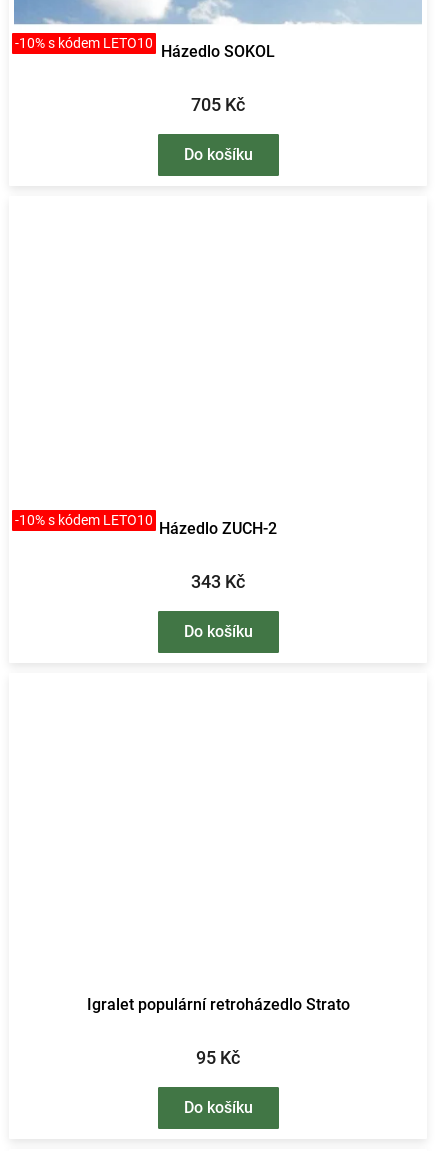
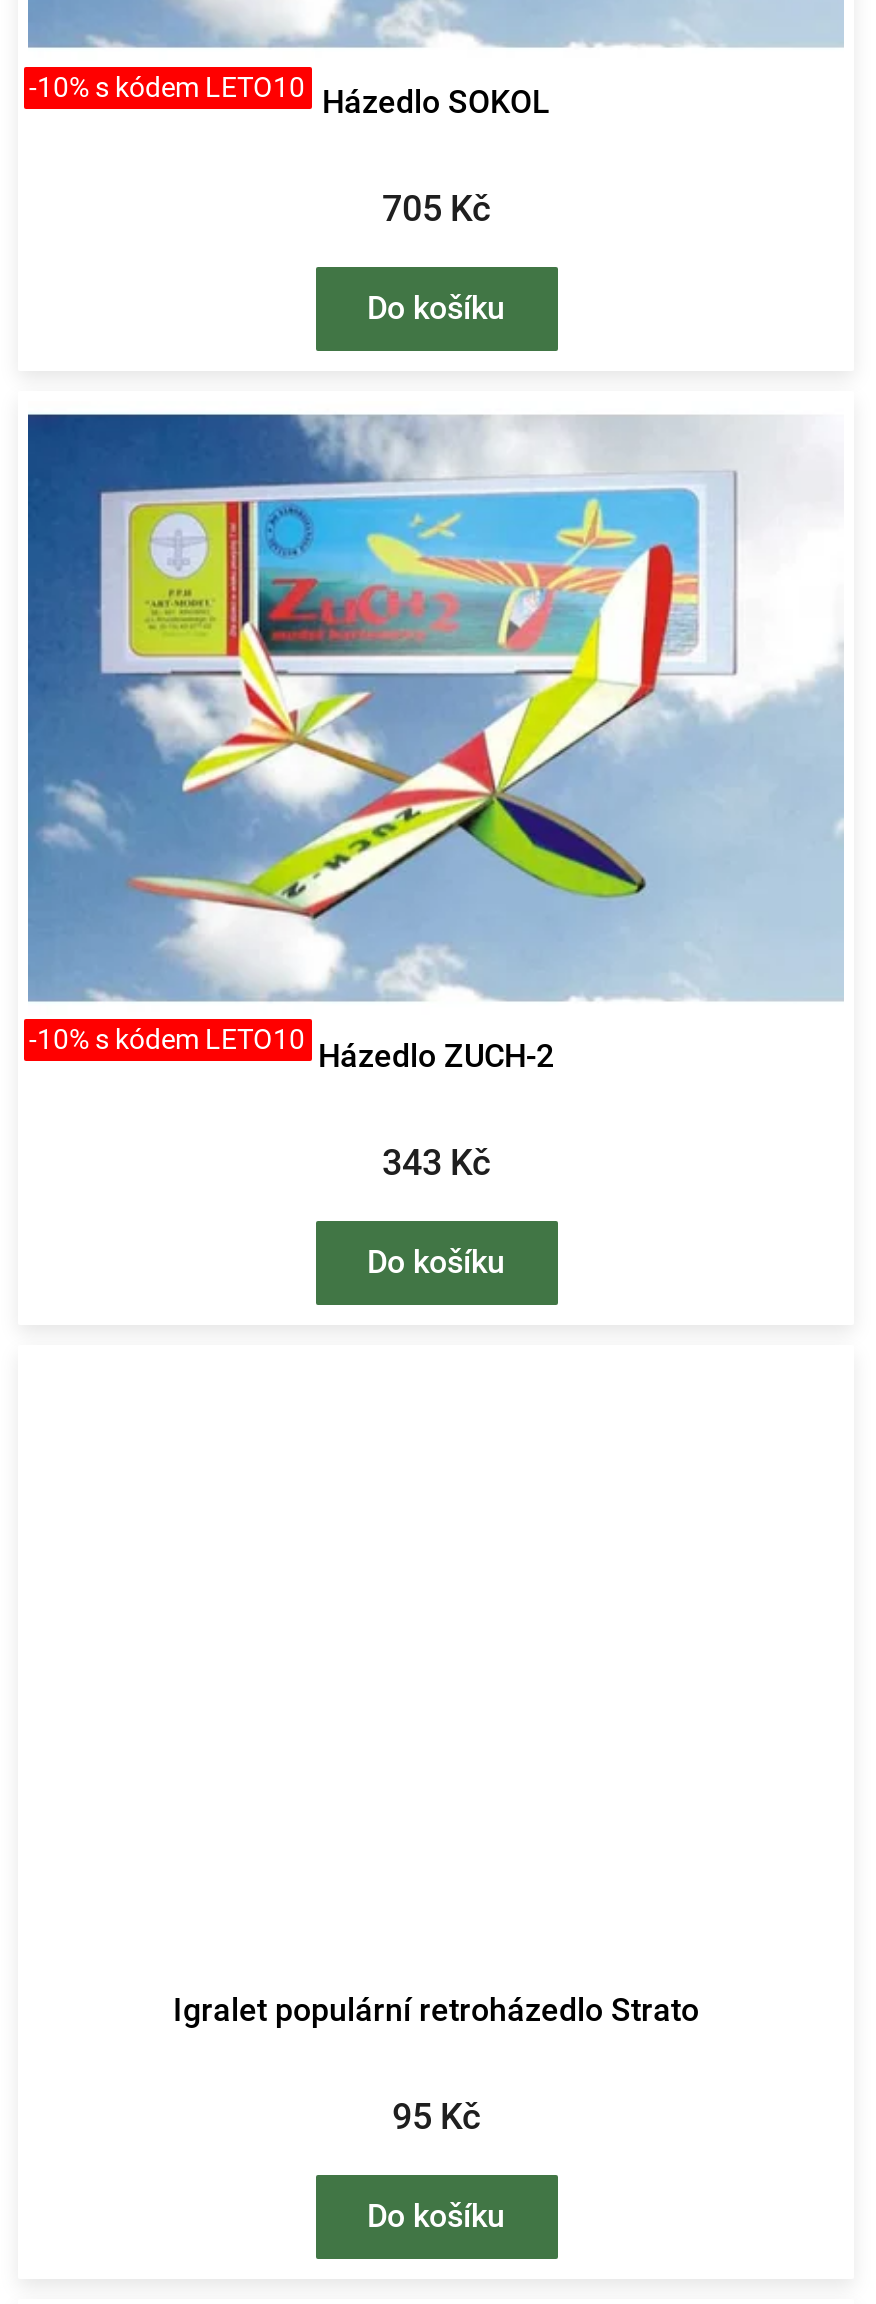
+ [image]
